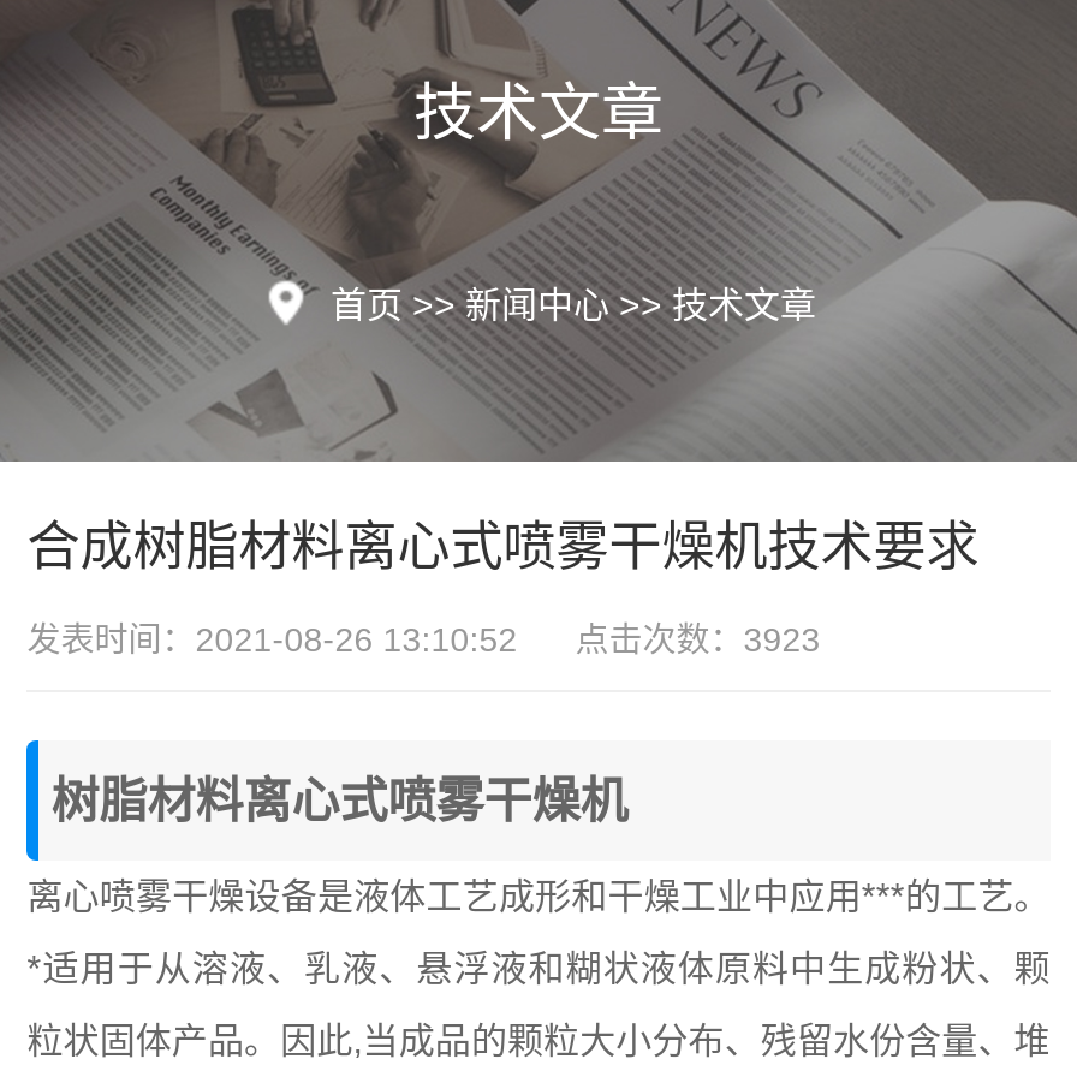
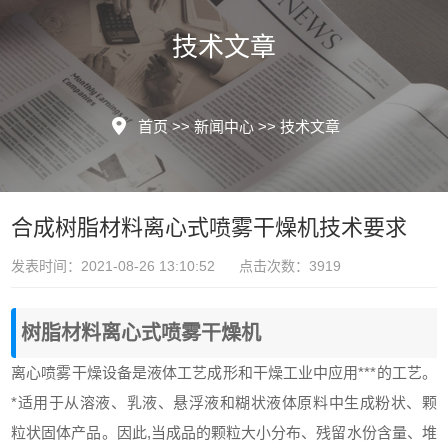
- 发表时间：2021-08-26 13:10:52 点击次数：3923
+ 发表时间：2021-08-26 13:10:52 点击次数：3919
